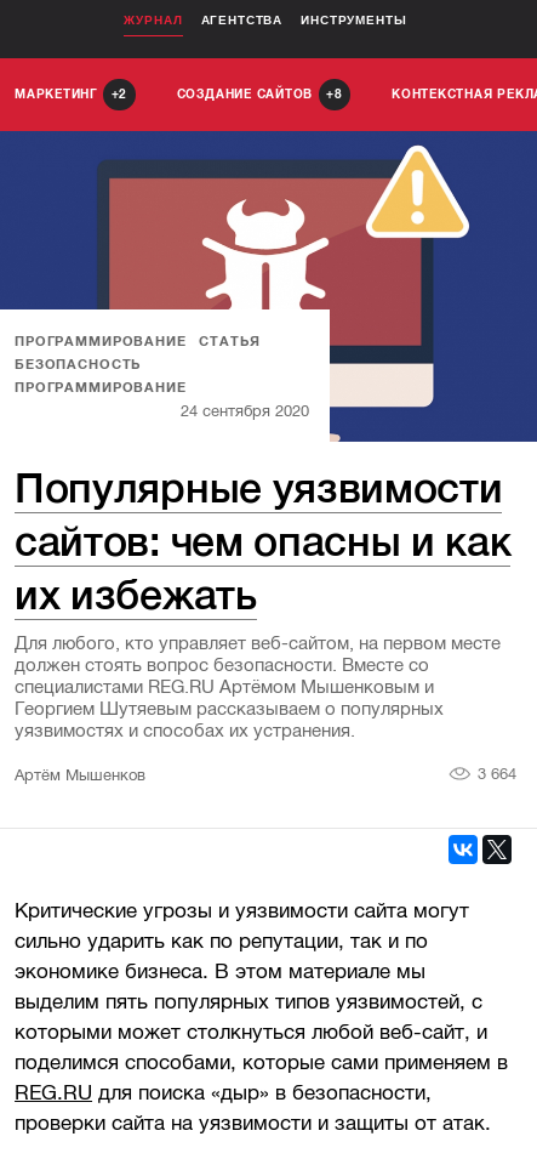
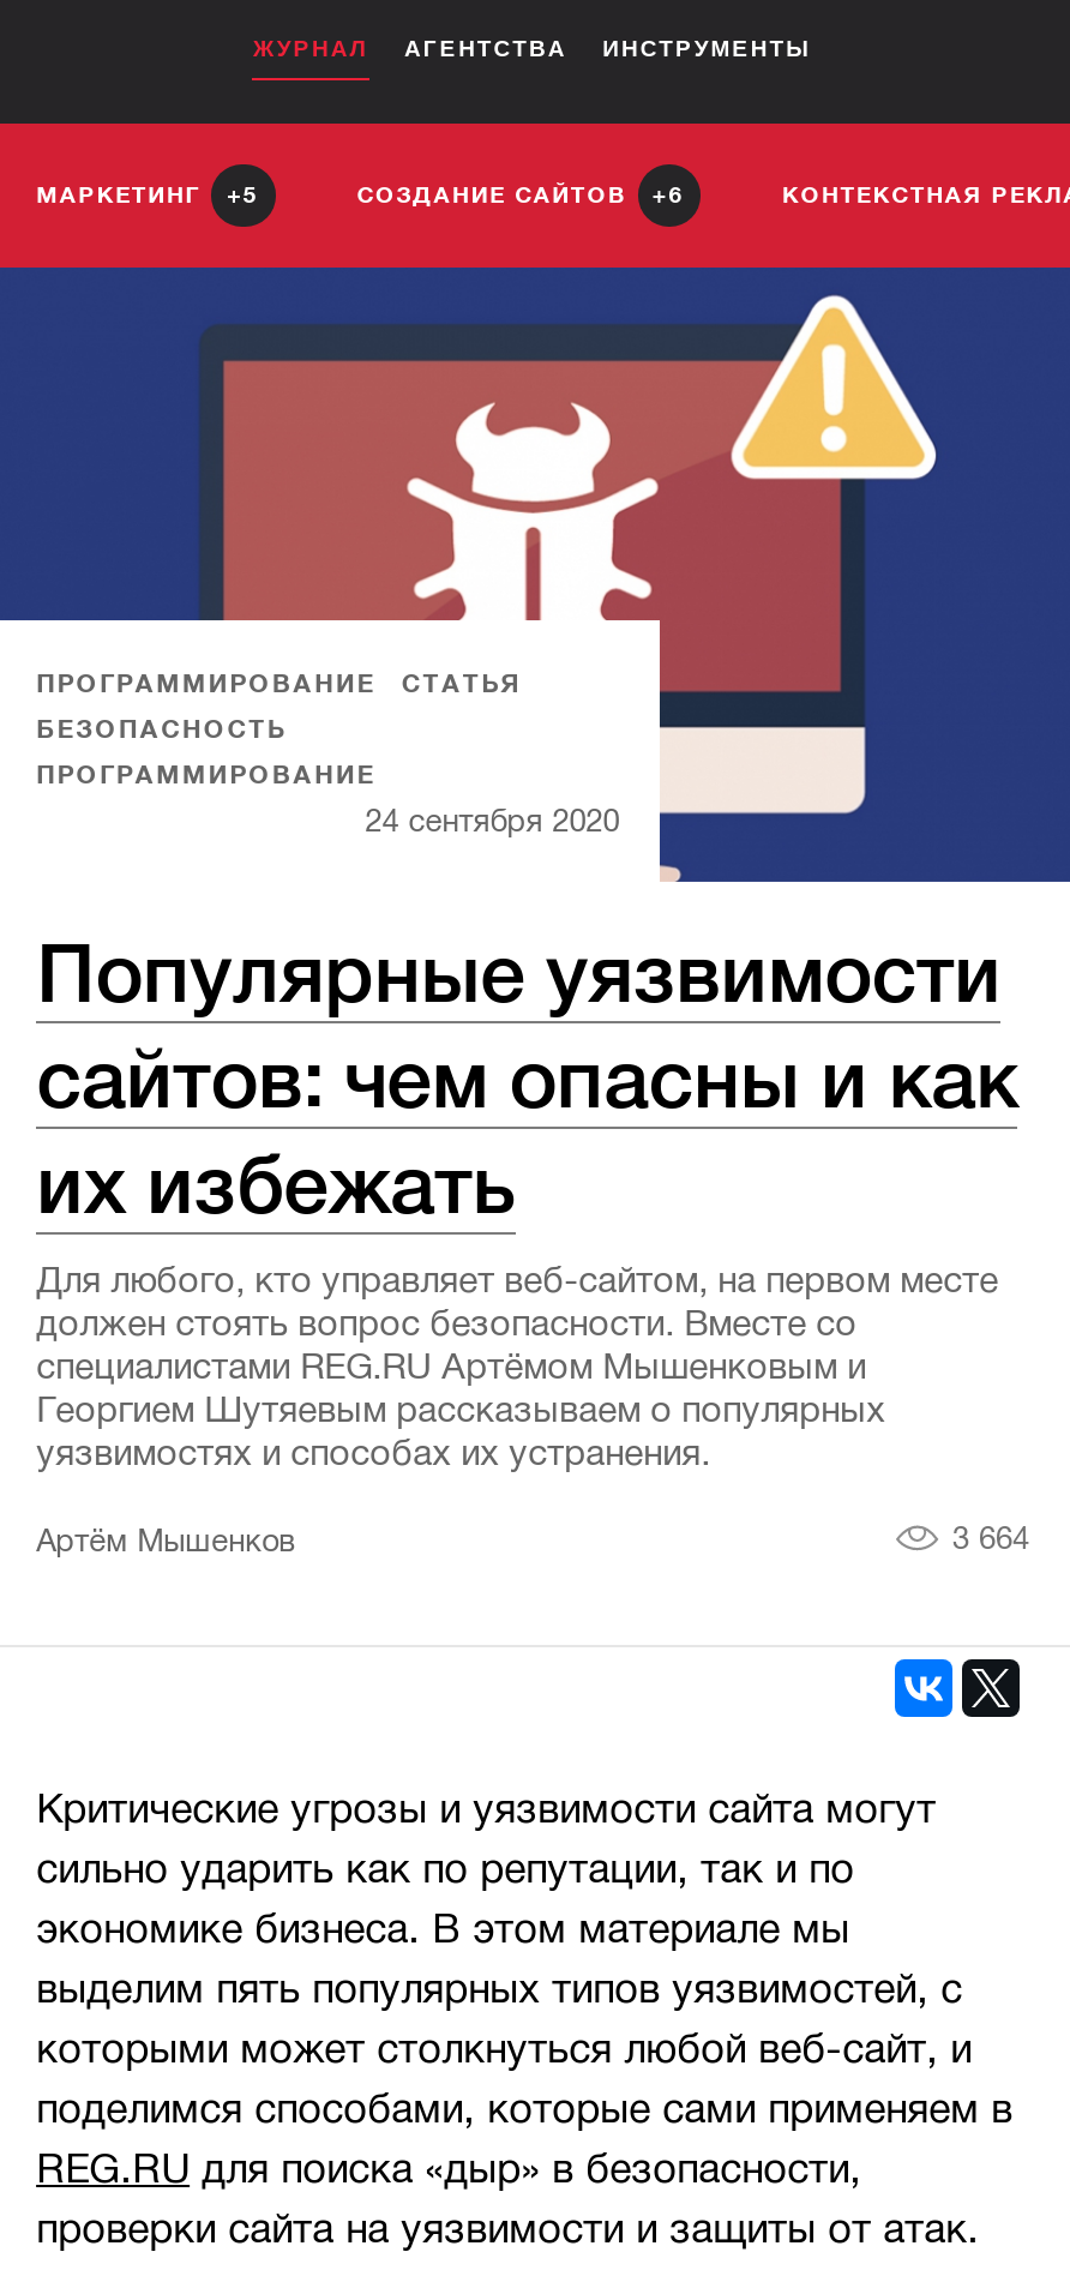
- МАРКЕТИНГ 2
+ МАРКЕТИНГ 5

- СОЗДАНИЕ САЙТОВ 8
+ СОЗДАНИЕ САЙТОВ 6
